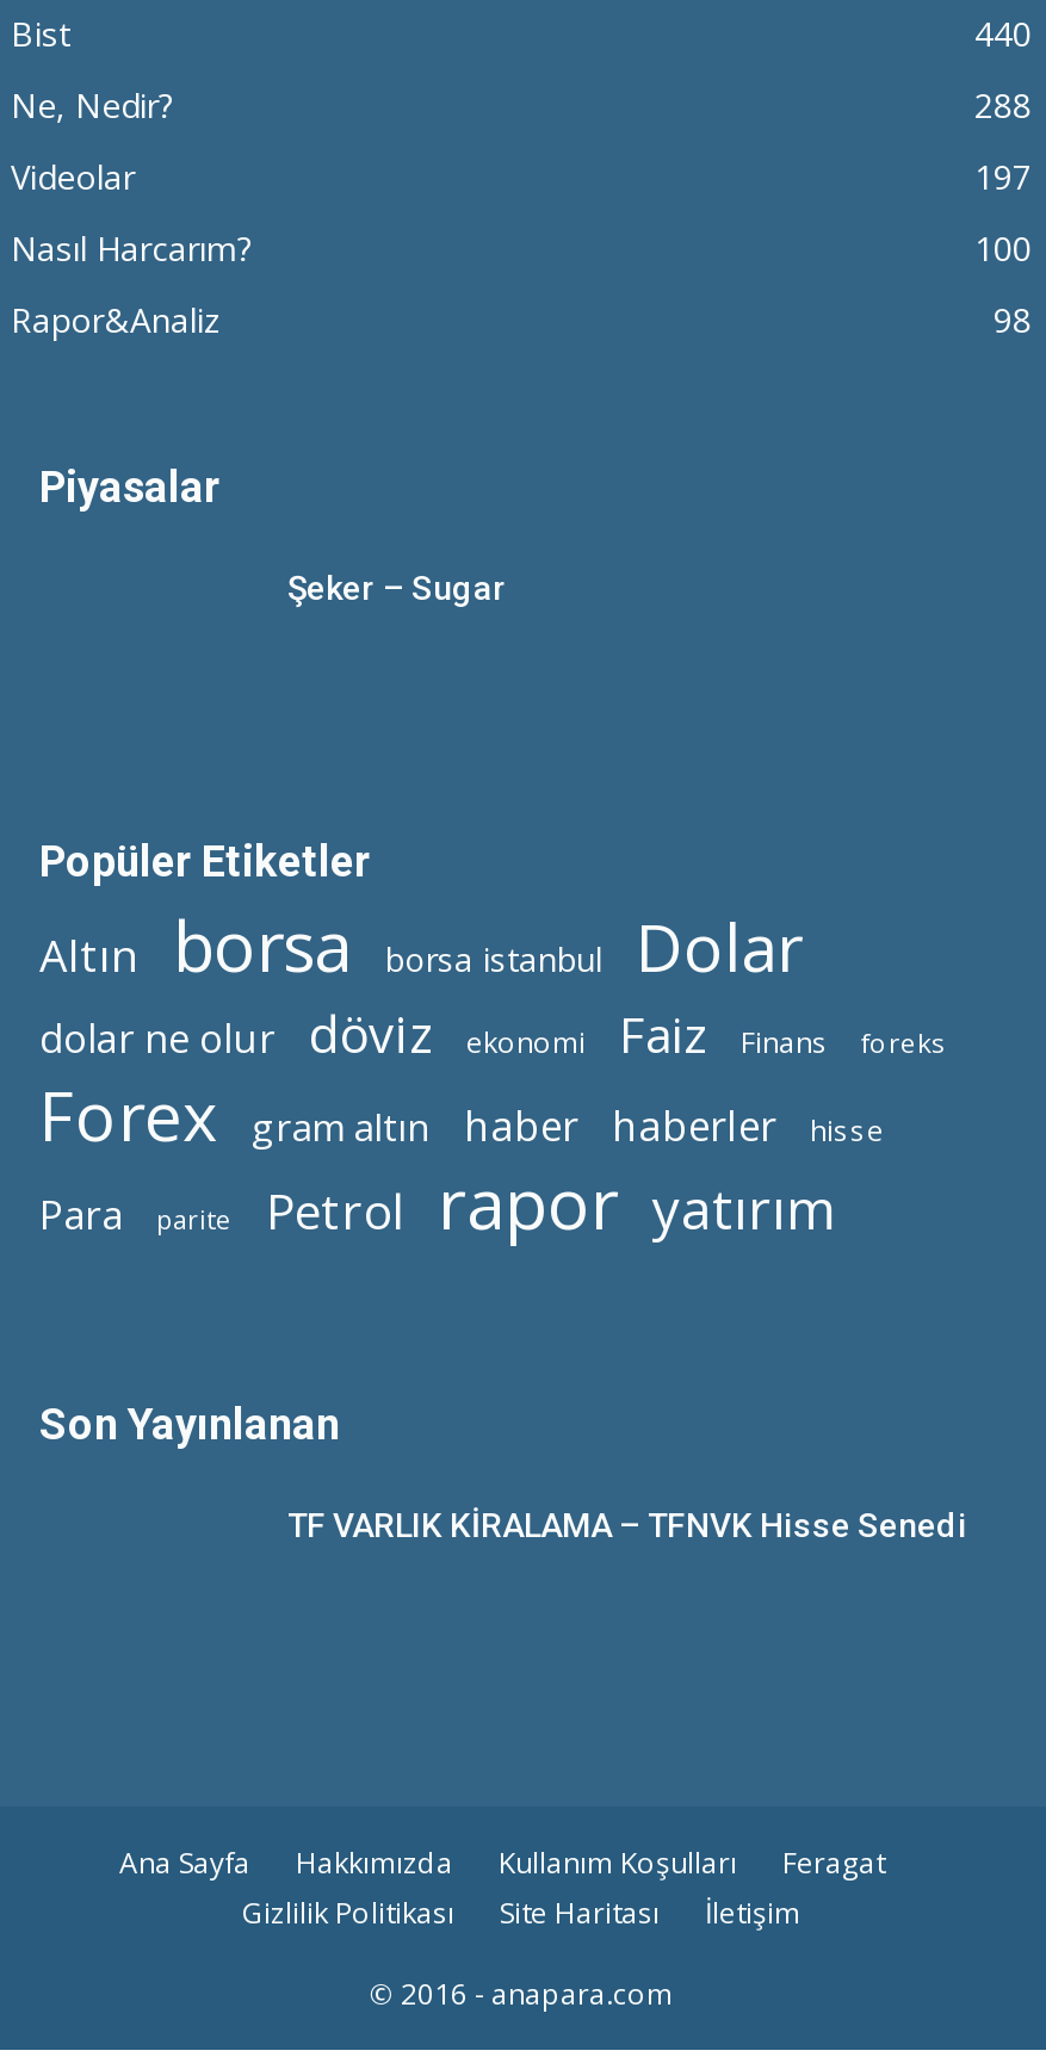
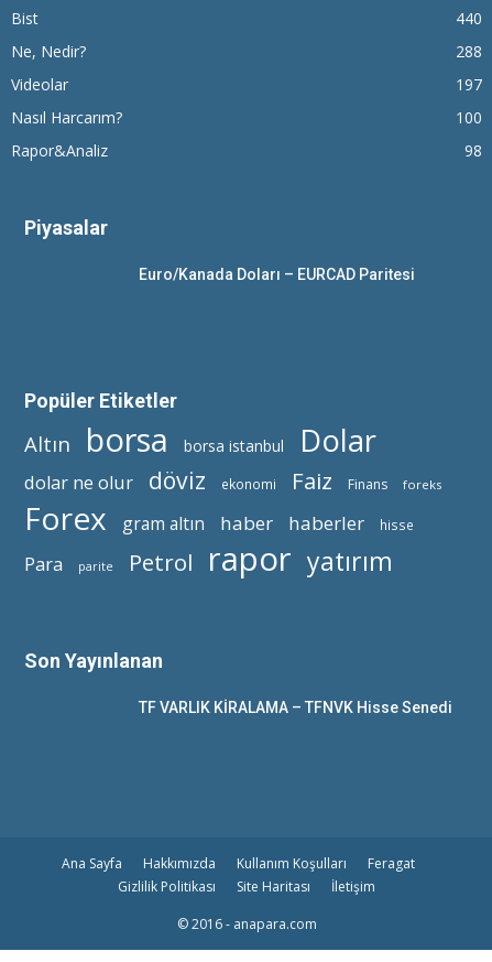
- Şeker – Sugar
+ Euro/Kanada Doları – EURCAD Paritesi
